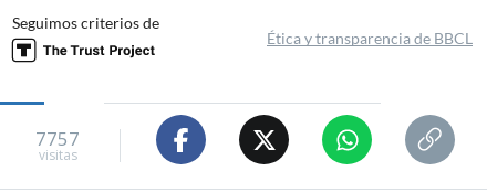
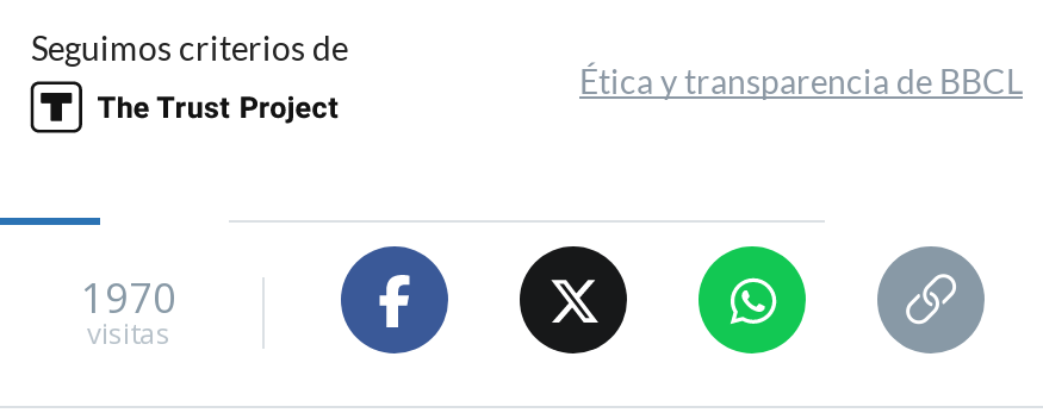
- 7757
+ 1970
